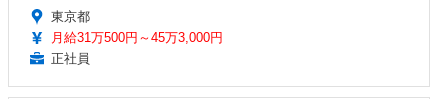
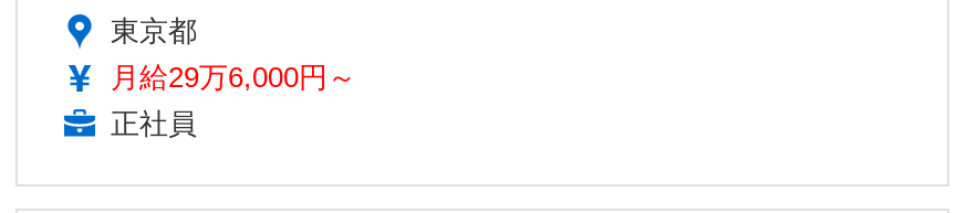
- 月給31万500円～45万3,000円
+ 月給29万6,000円～
